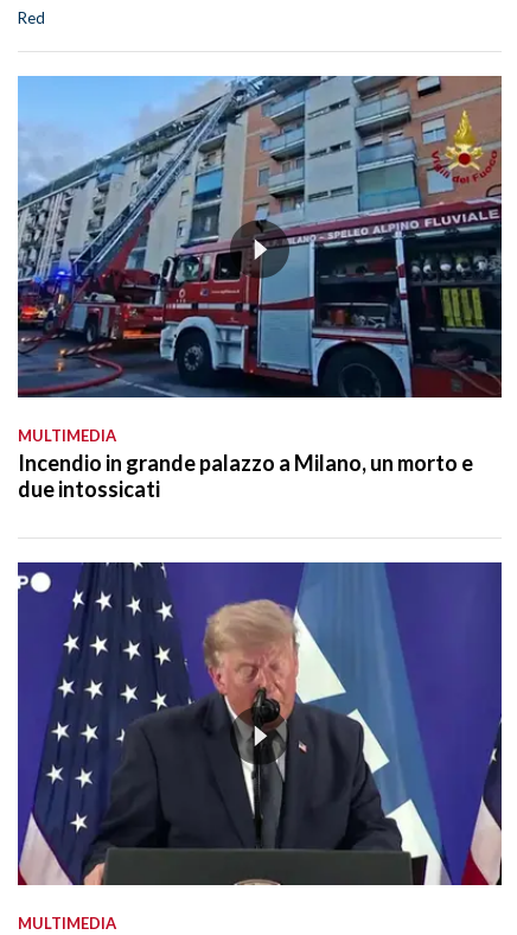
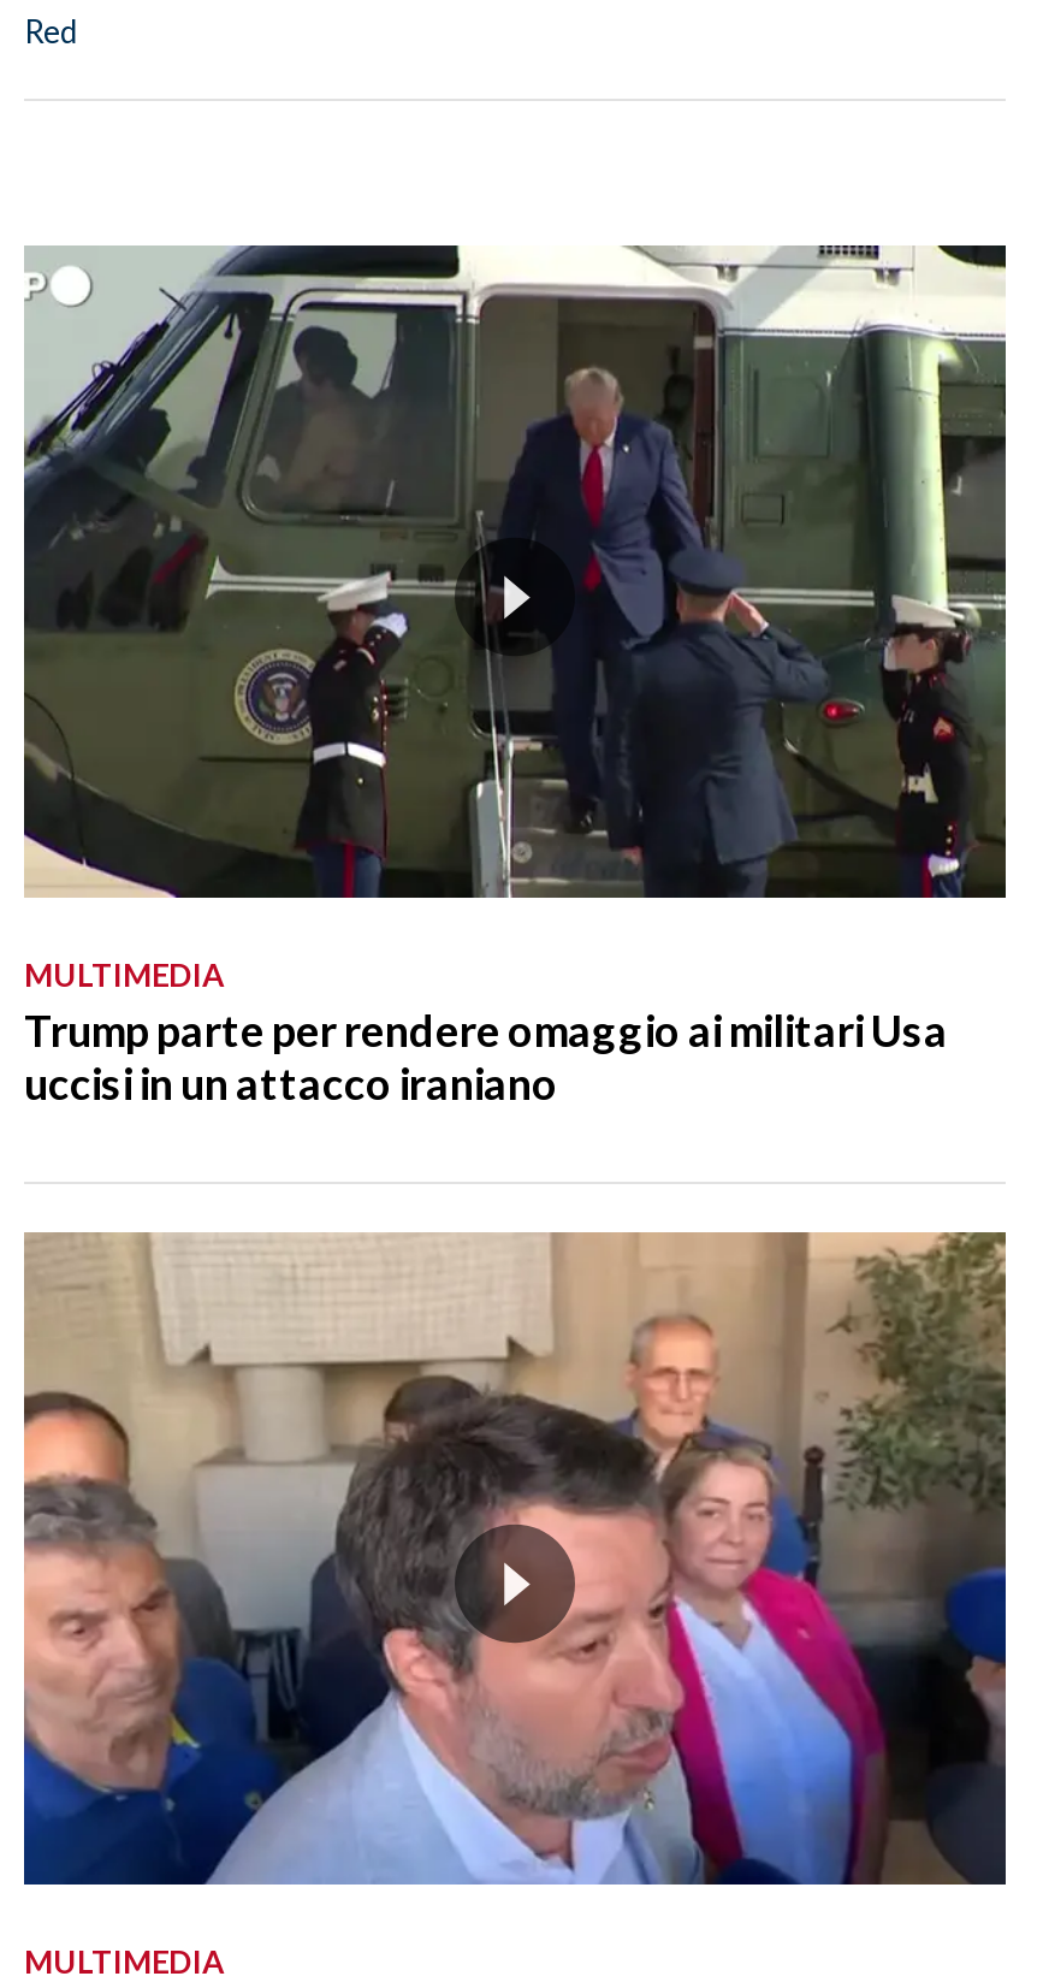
- [image]
+ [image]

- Incendio in grande palazzo a Milano, un morto e
- due intossicati
+ Trump parte per rendere omaggio ai militari Usa
+ uccisi in un attacco iraniano

- [image]
+ [image]
